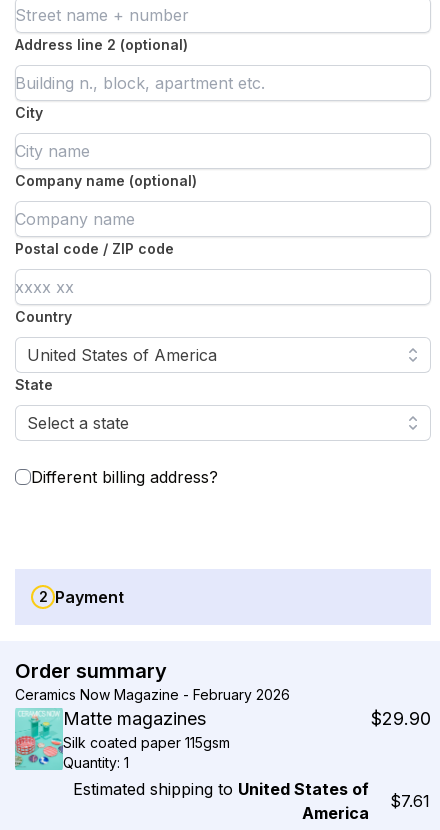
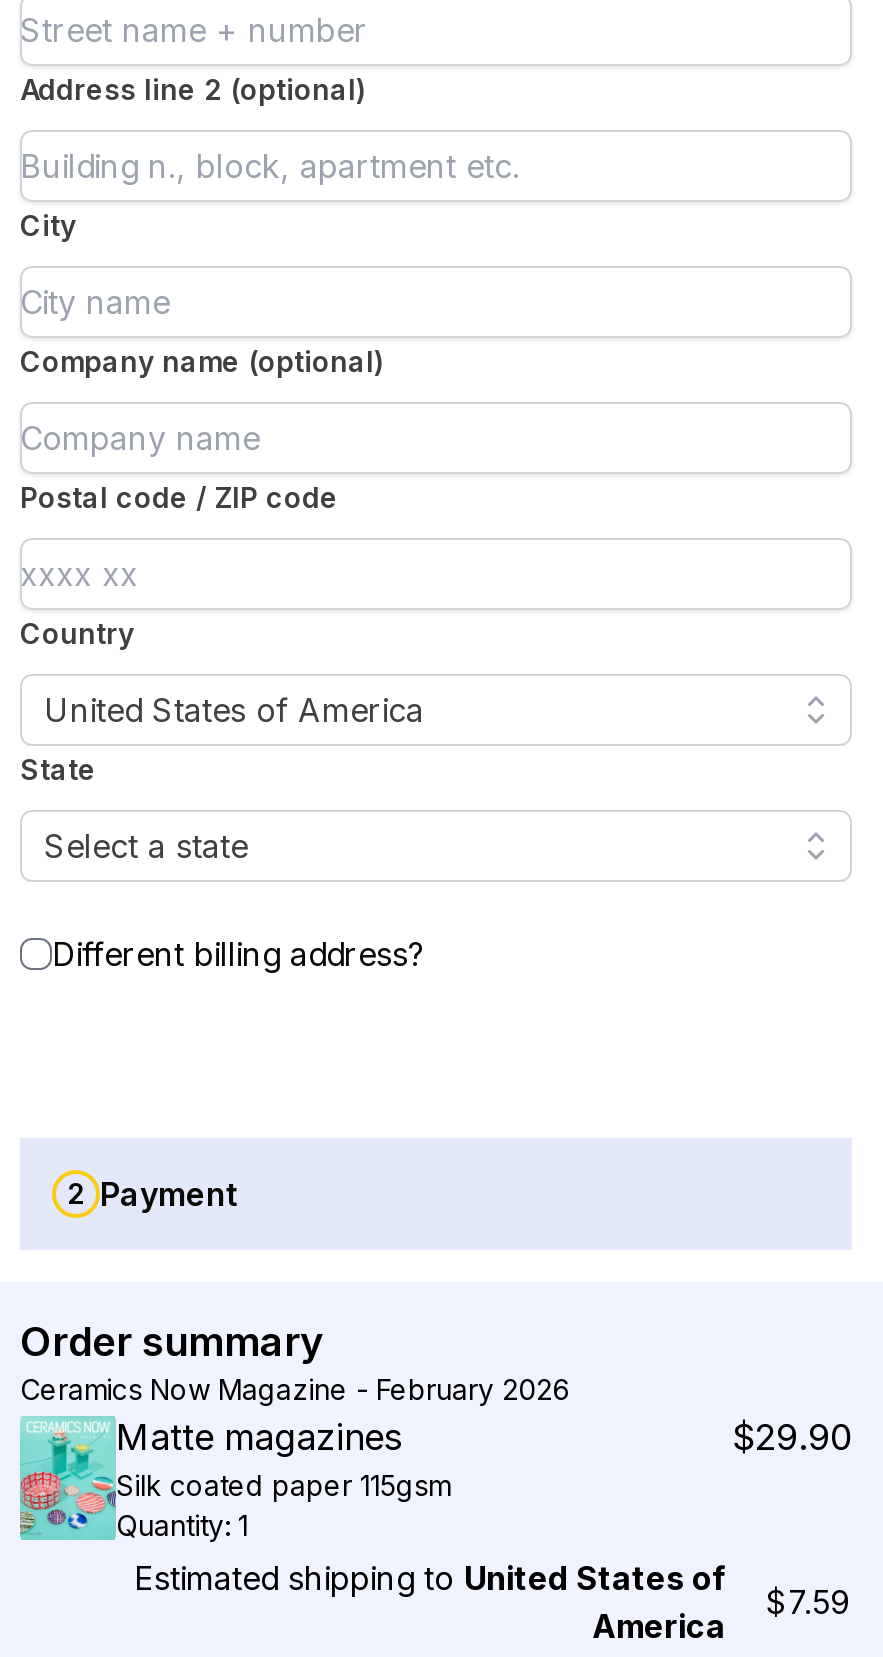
- $7.61
+ $7.59
